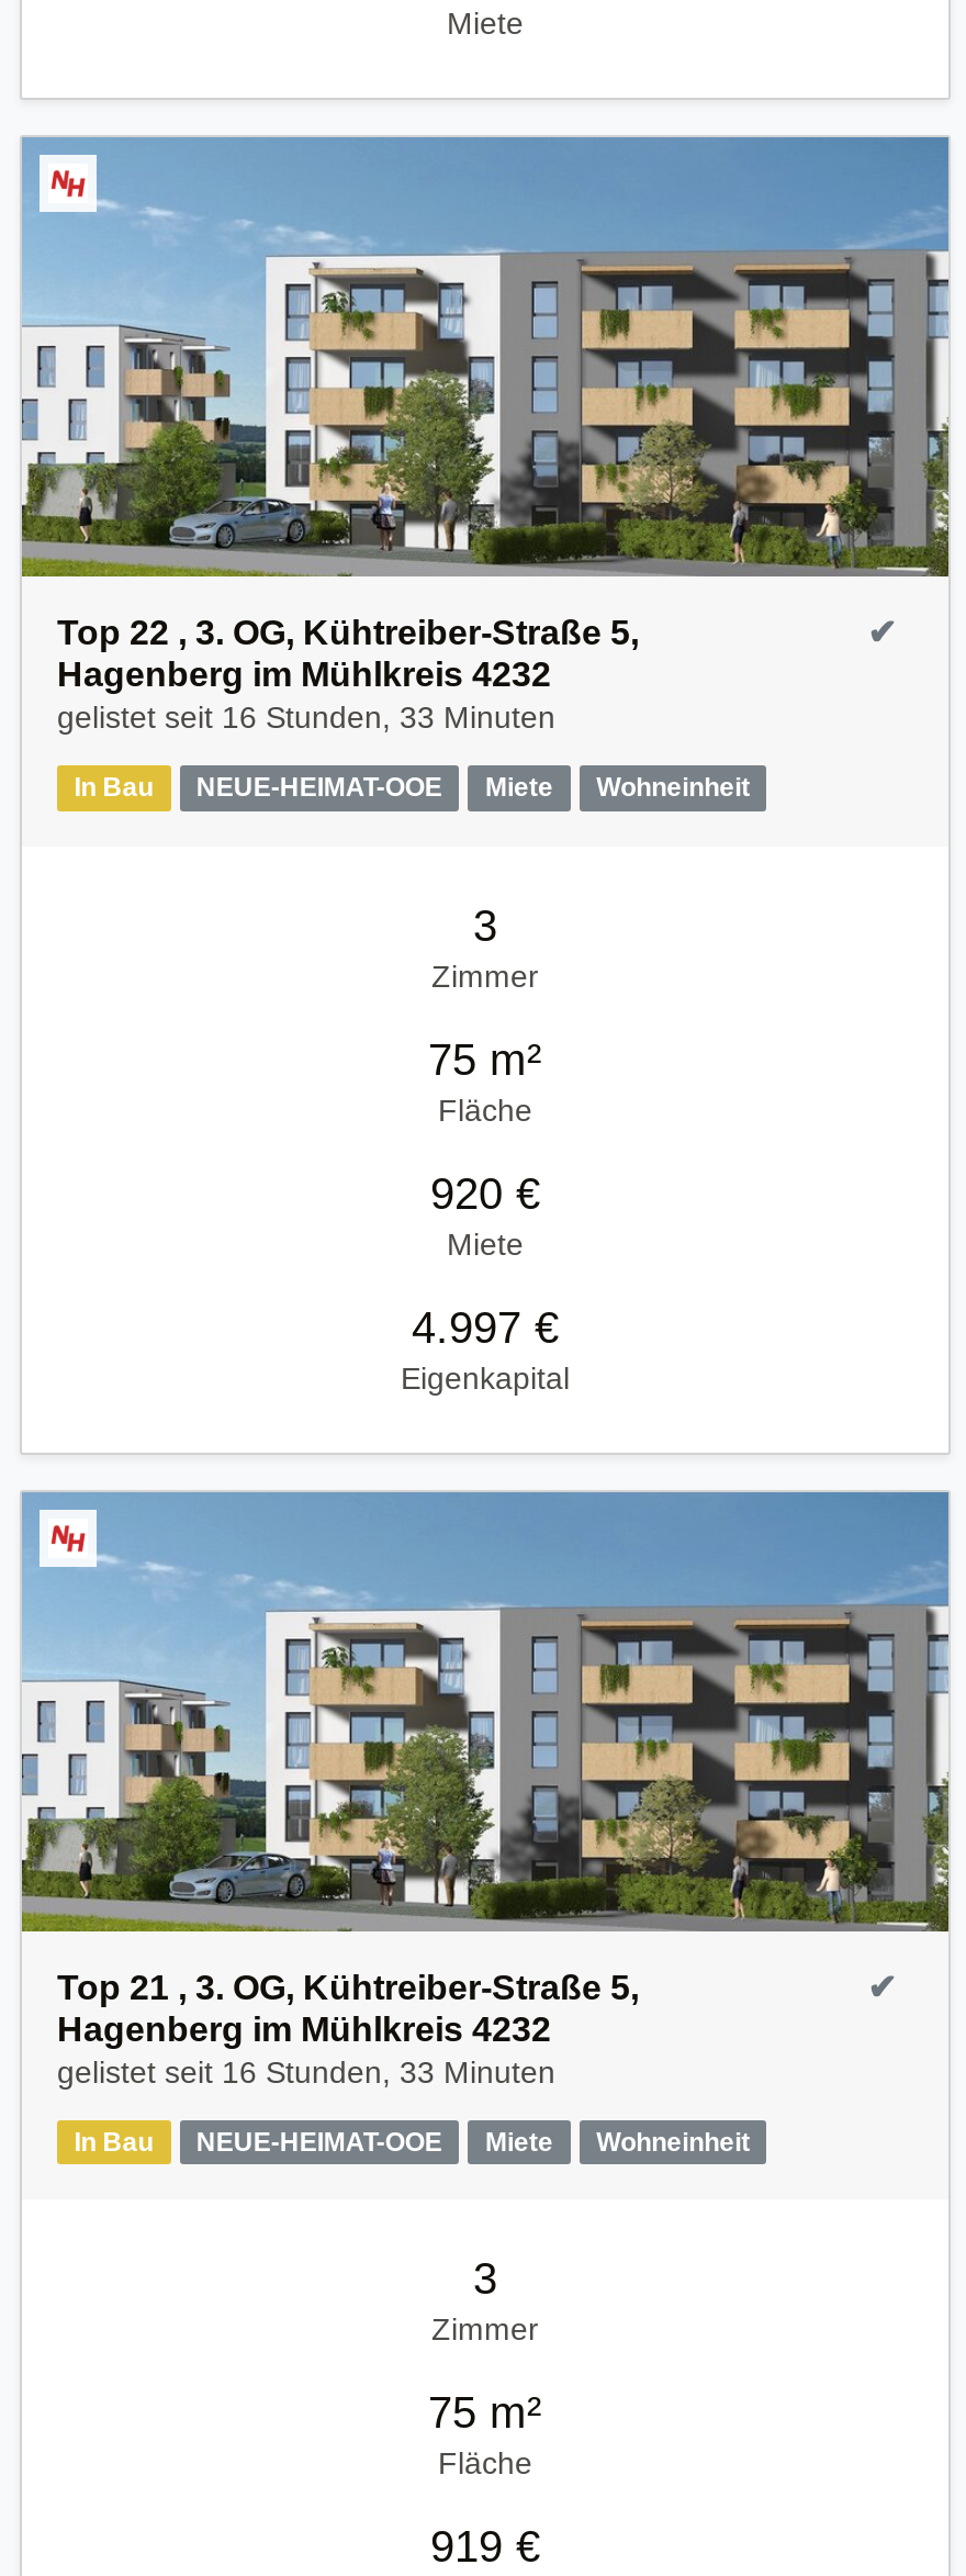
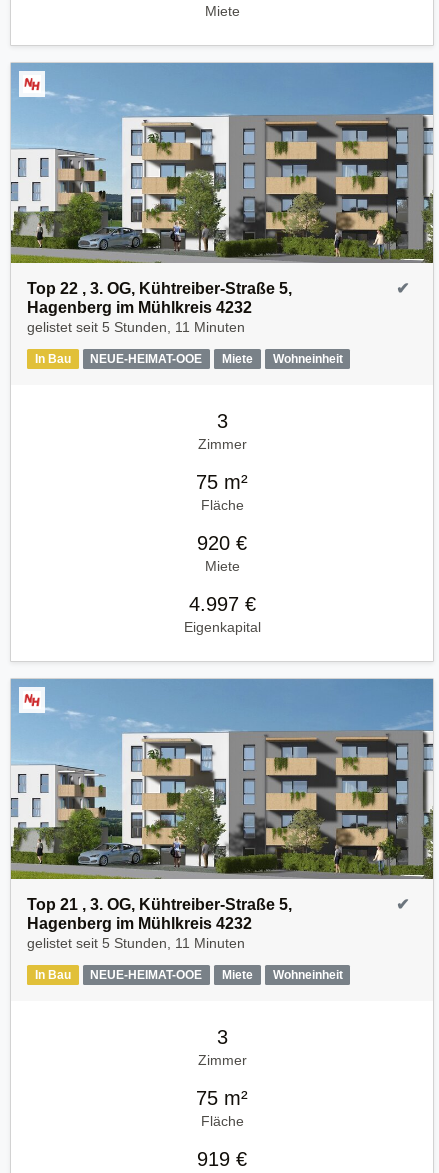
- gelistet seit 16 Stunden, 33 Minuten
+ gelistet seit 5 Stunden, 11 Minuten

- gelistet seit 16 Stunden, 33 Minuten
+ gelistet seit 5 Stunden, 11 Minuten
